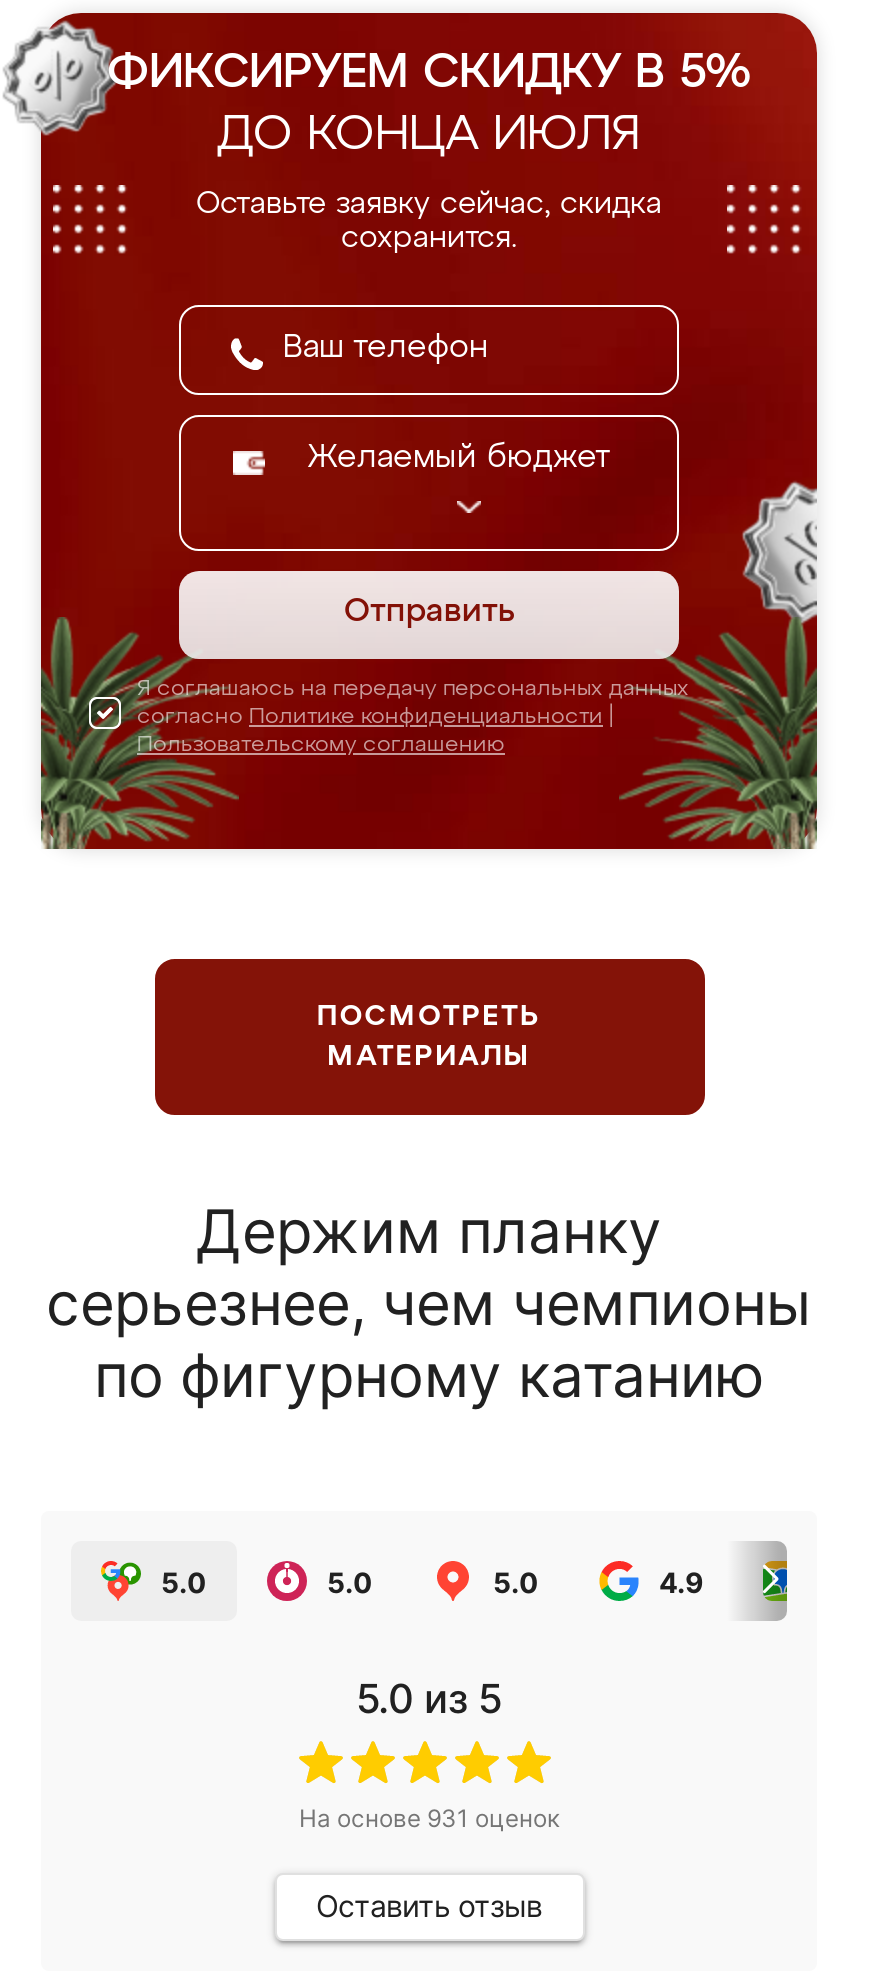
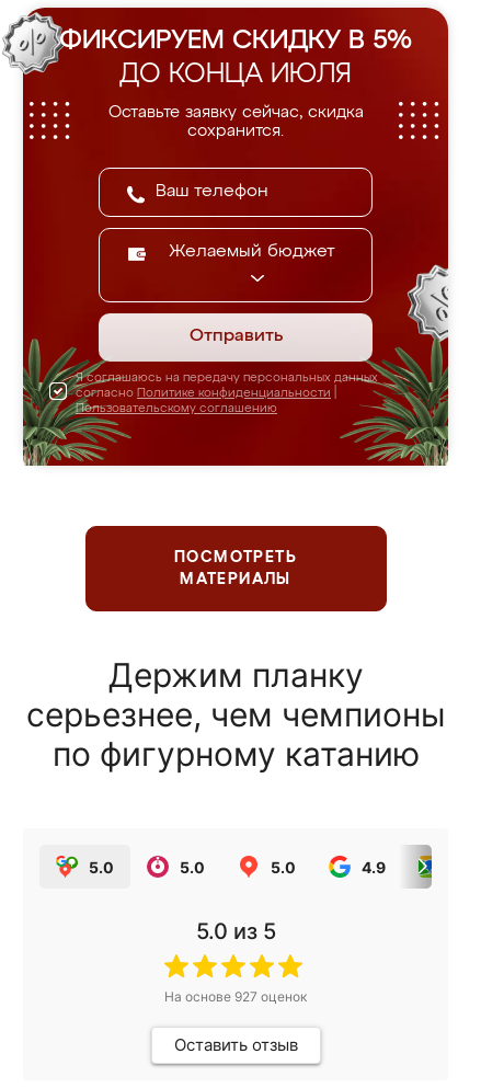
- На основе 931 оценок
+ На основе 927 оценок
